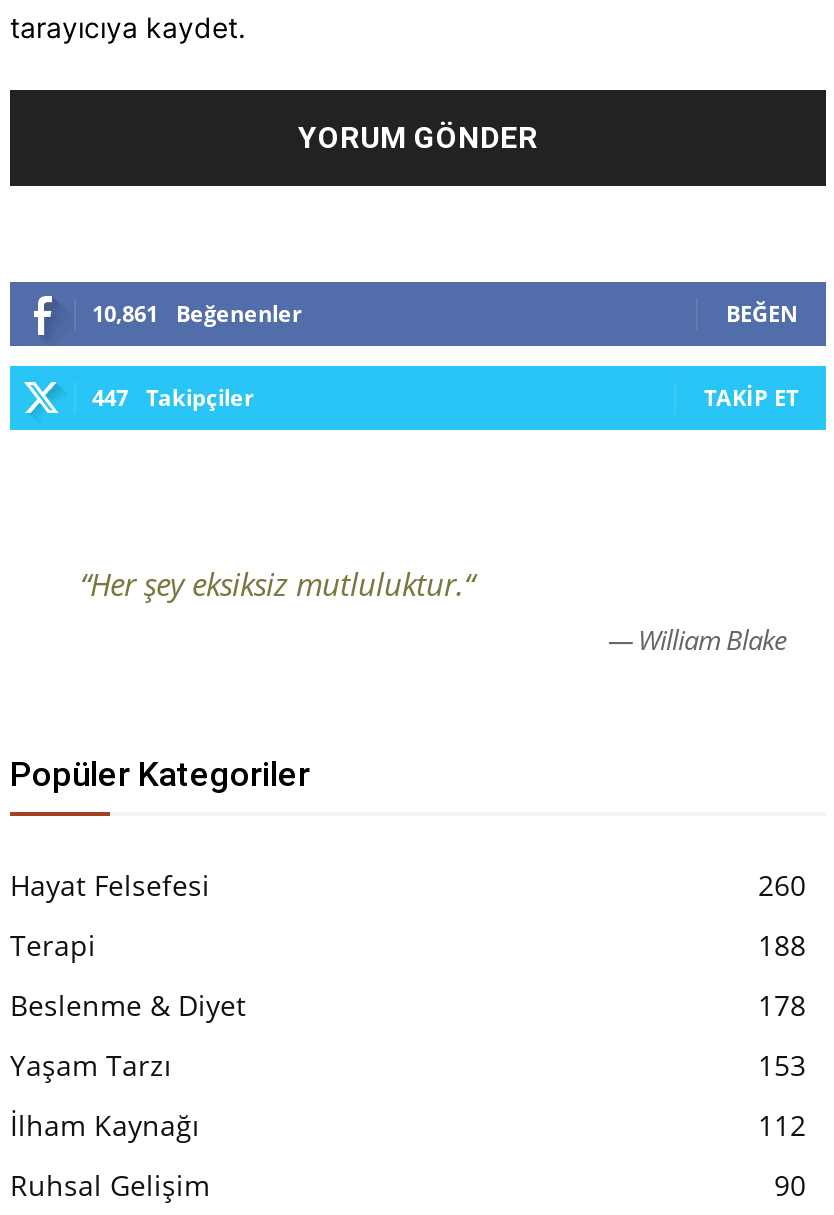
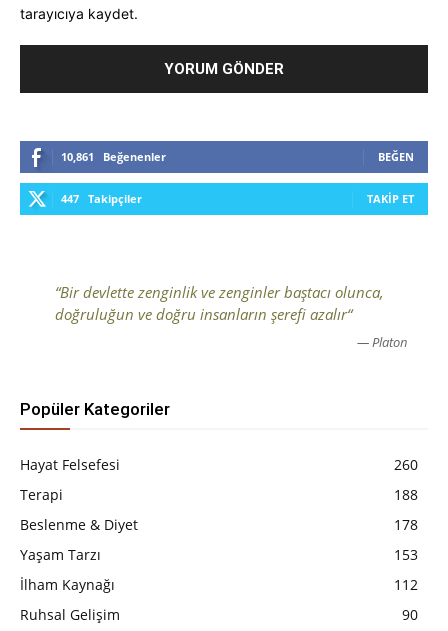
- “Her şey eksiksiz mutluluktur.“
- — William Blake
+ “Bir devlette zenginlik ve zenginler baştacı olunca,
+ doğruluğun ve doğru insanların şerefi azalır“
+ — Platon
